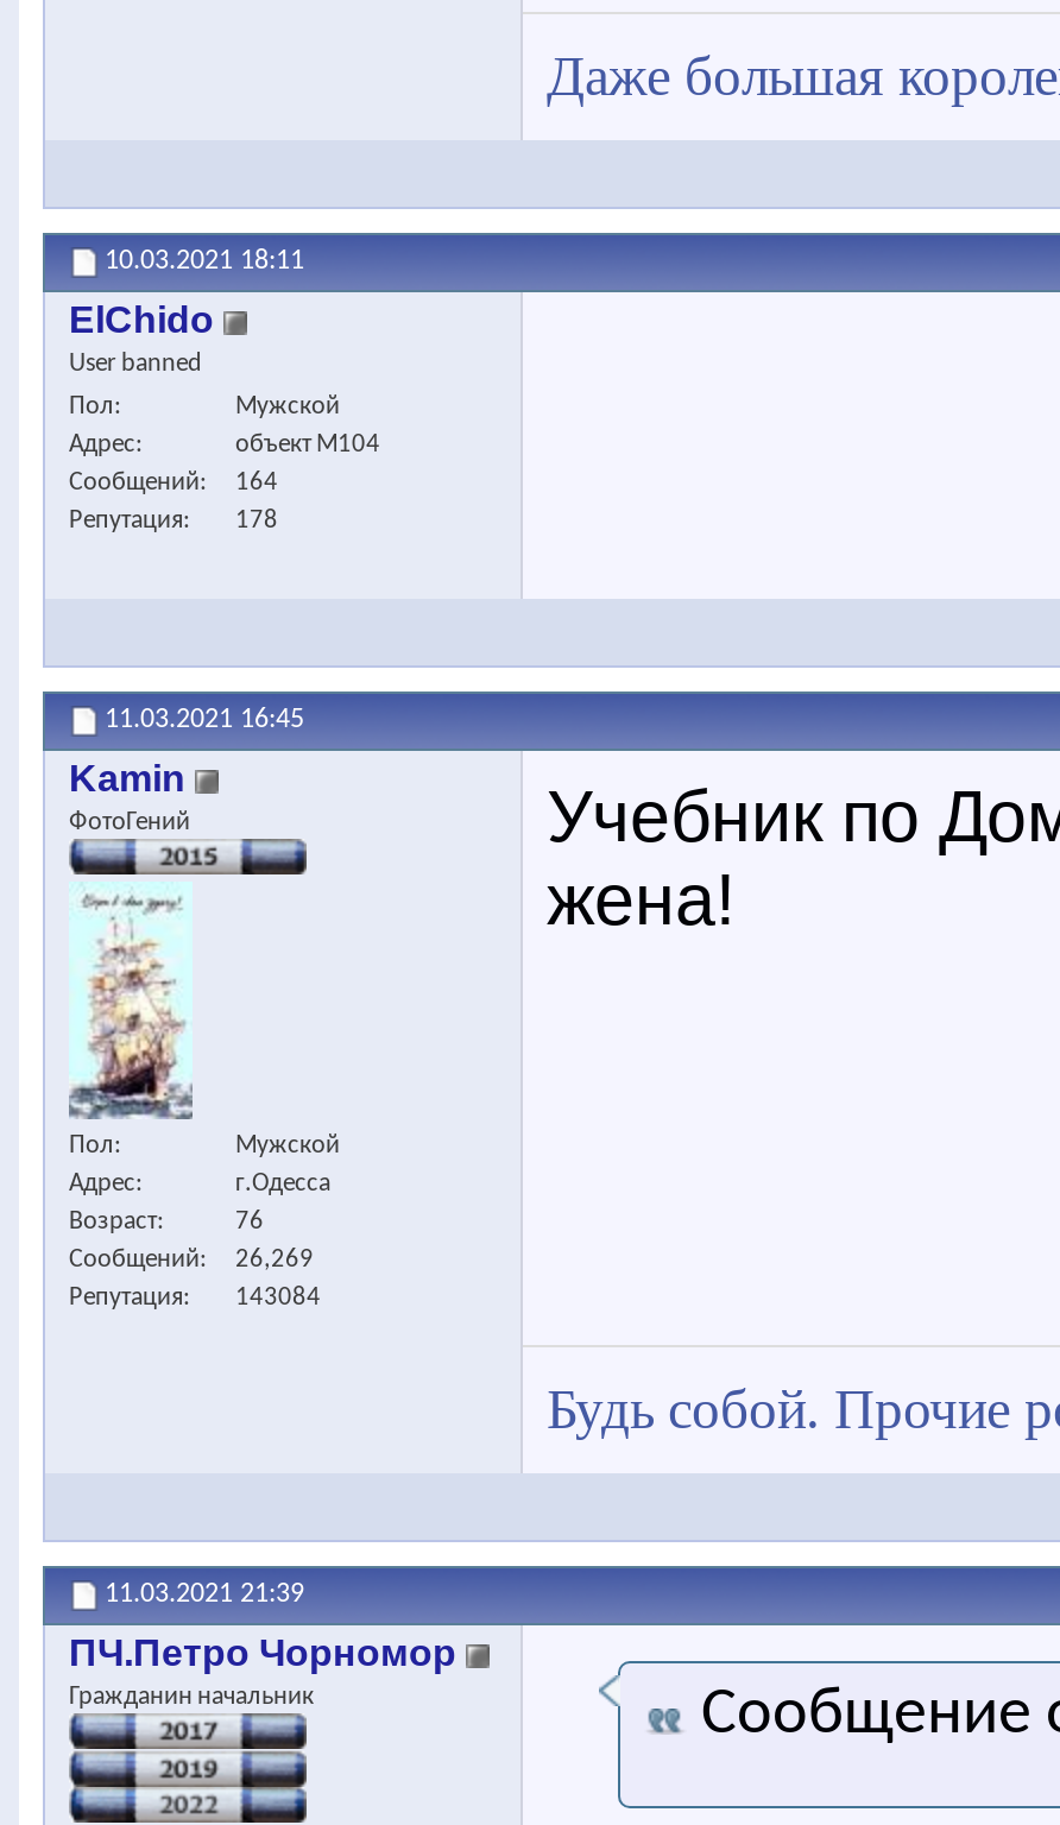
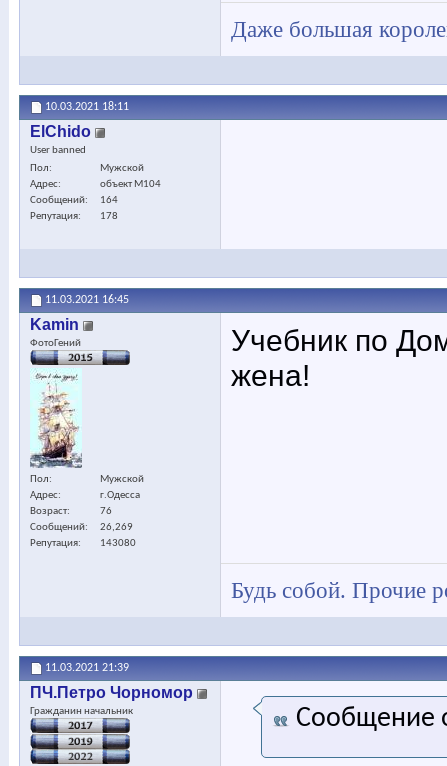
- Репутация 143084
+ Репутация 143080
